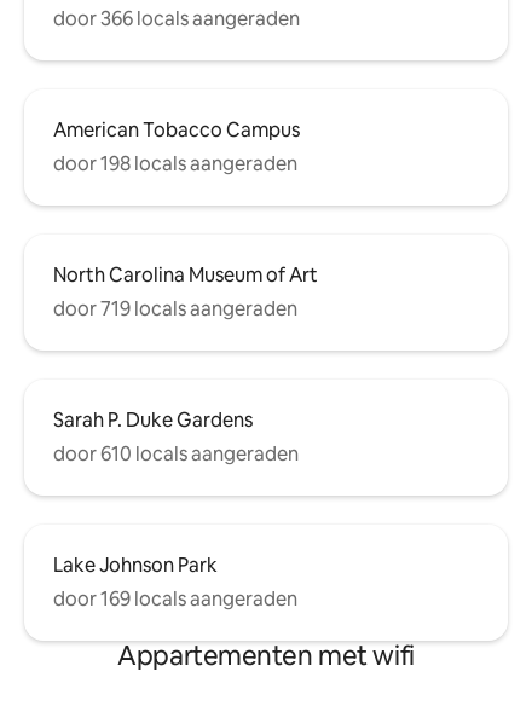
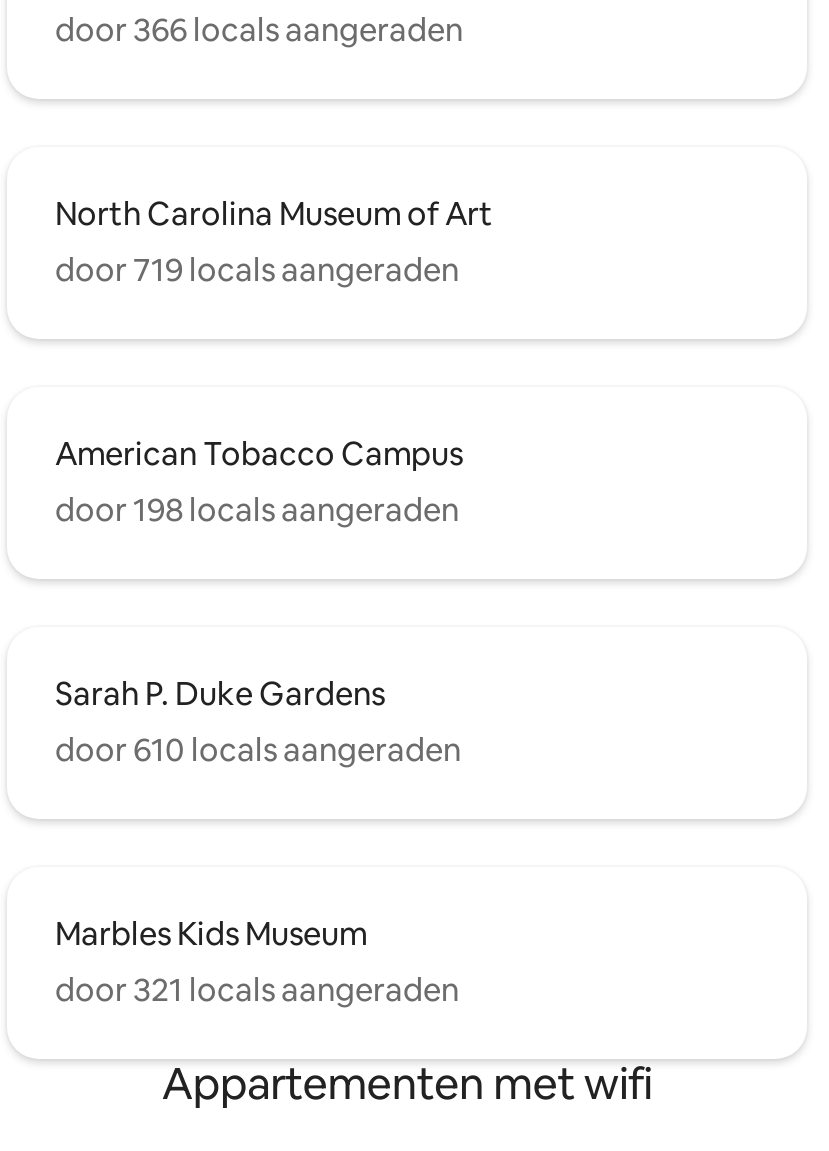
moved down: American Tobacco Campus | door 198 locals aangeraden

moved up: North Carolina Museum of Art | door 719 locals aangeraden

- Lake Johnson Park
- door 169 locals aangeraden
+ Marbles Kids Museum
+ door 321 locals aangeraden
